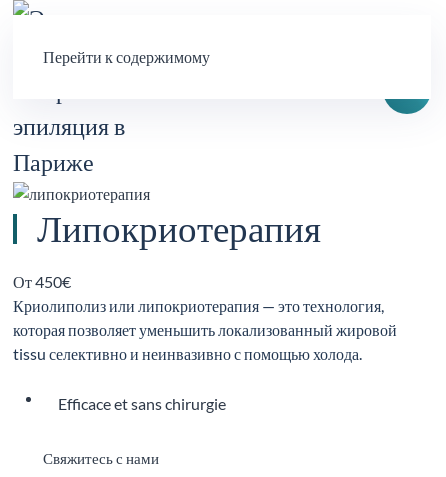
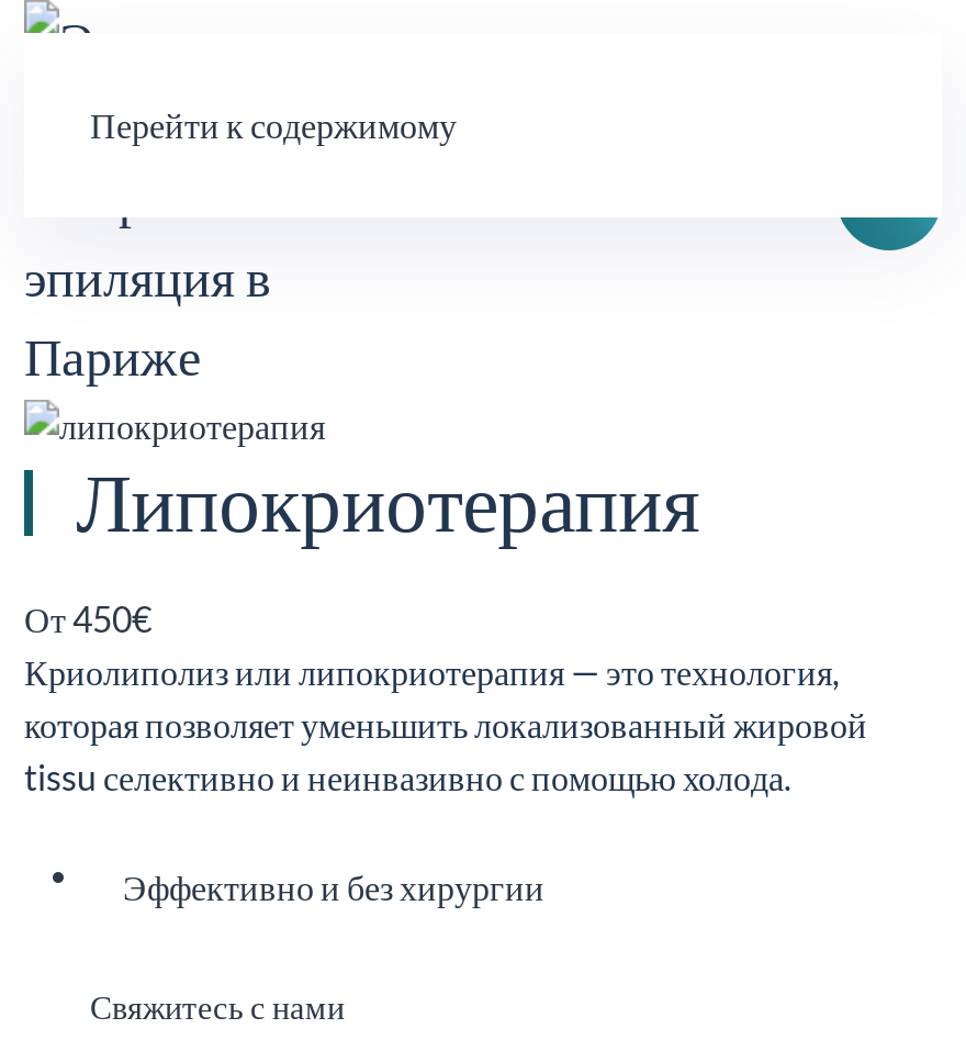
- Efficace et sans chirurgie
+ Эффективно и без хирургии
